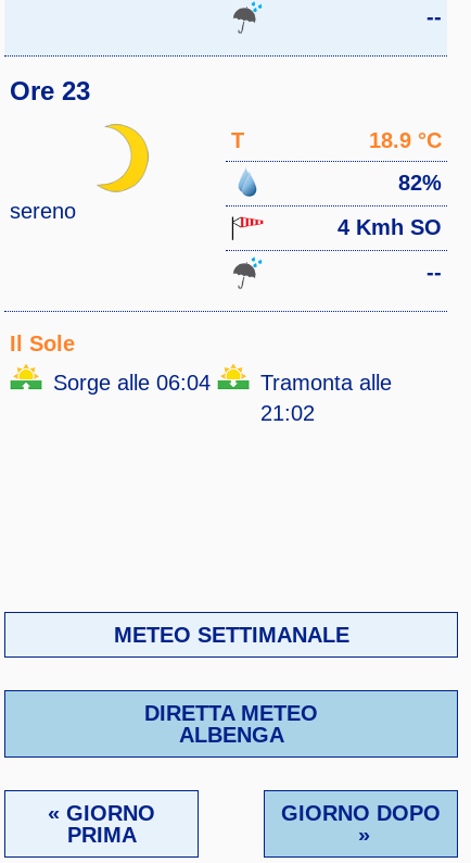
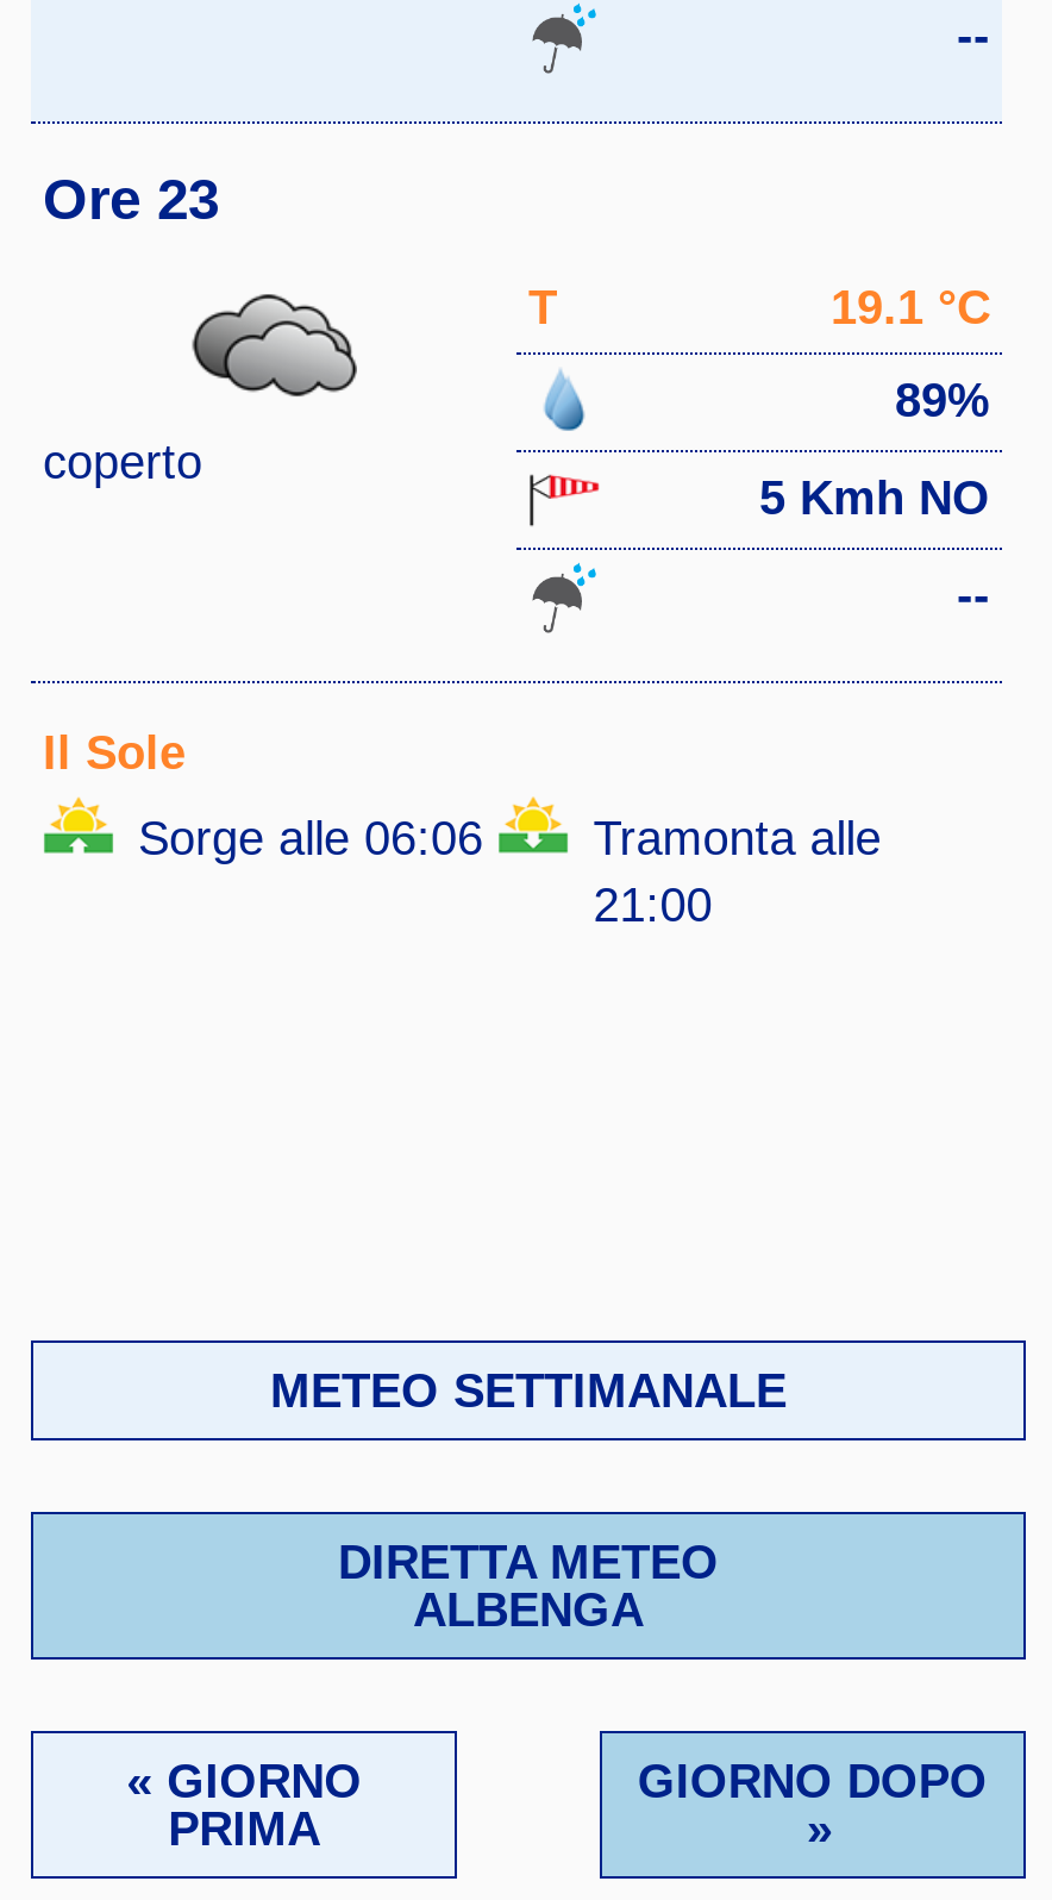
- [image]
- sereno
+ [image]
+ coperto

- 18.9 °C
+ 19.1 °C

- 82%
+ 89%

- 4 Kmh SO
+ 5 Kmh NO

- Sorge alle 06:04
+ Sorge alle 06:06

- 21:02
+ 21:00
